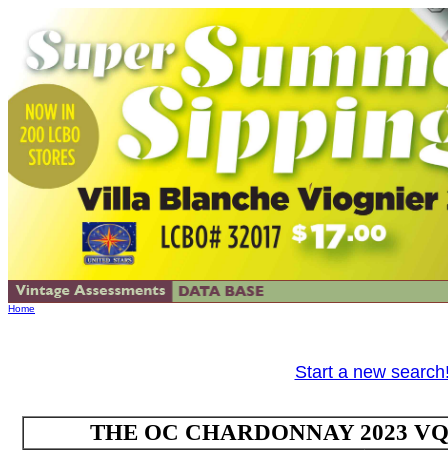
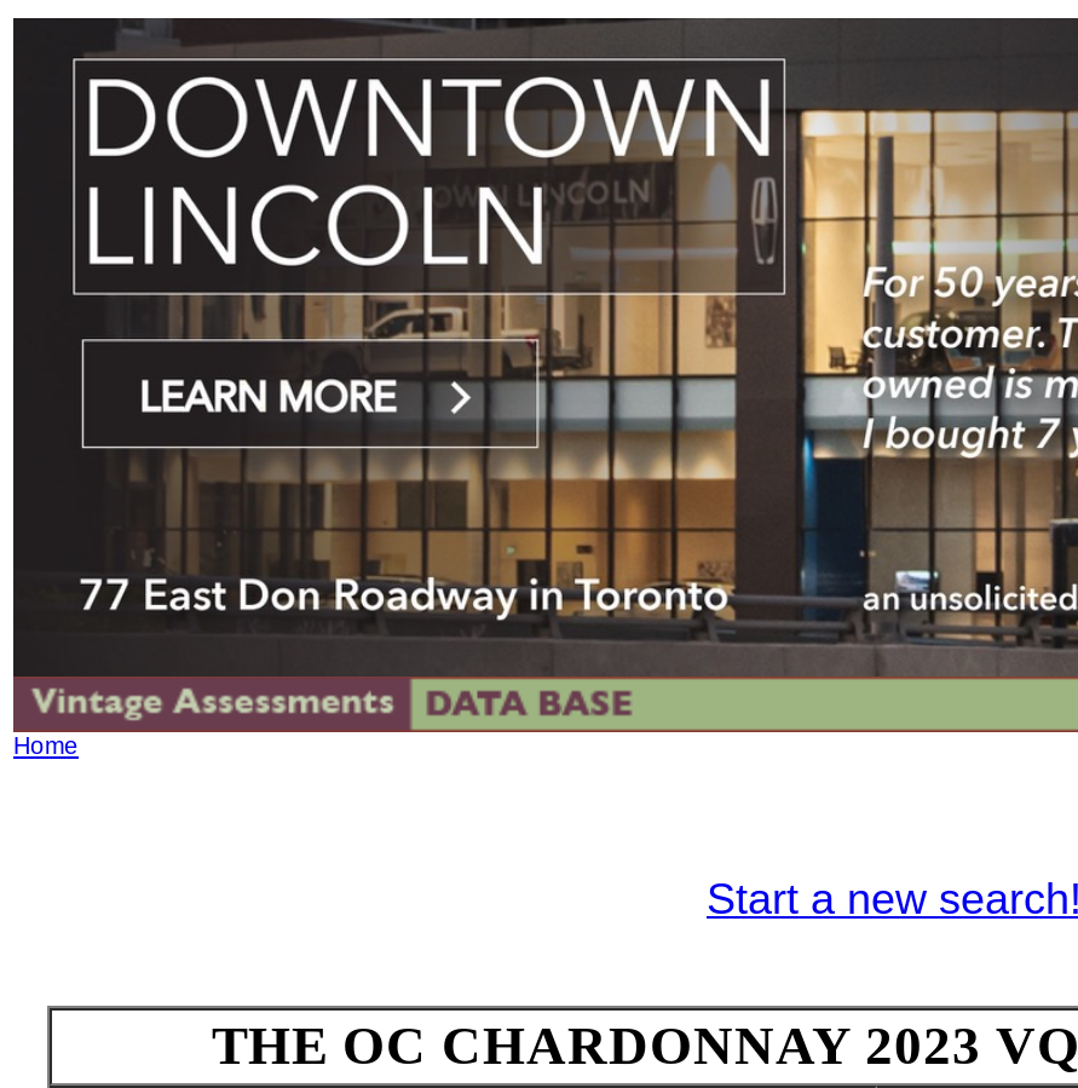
- [image]
+ [image]
